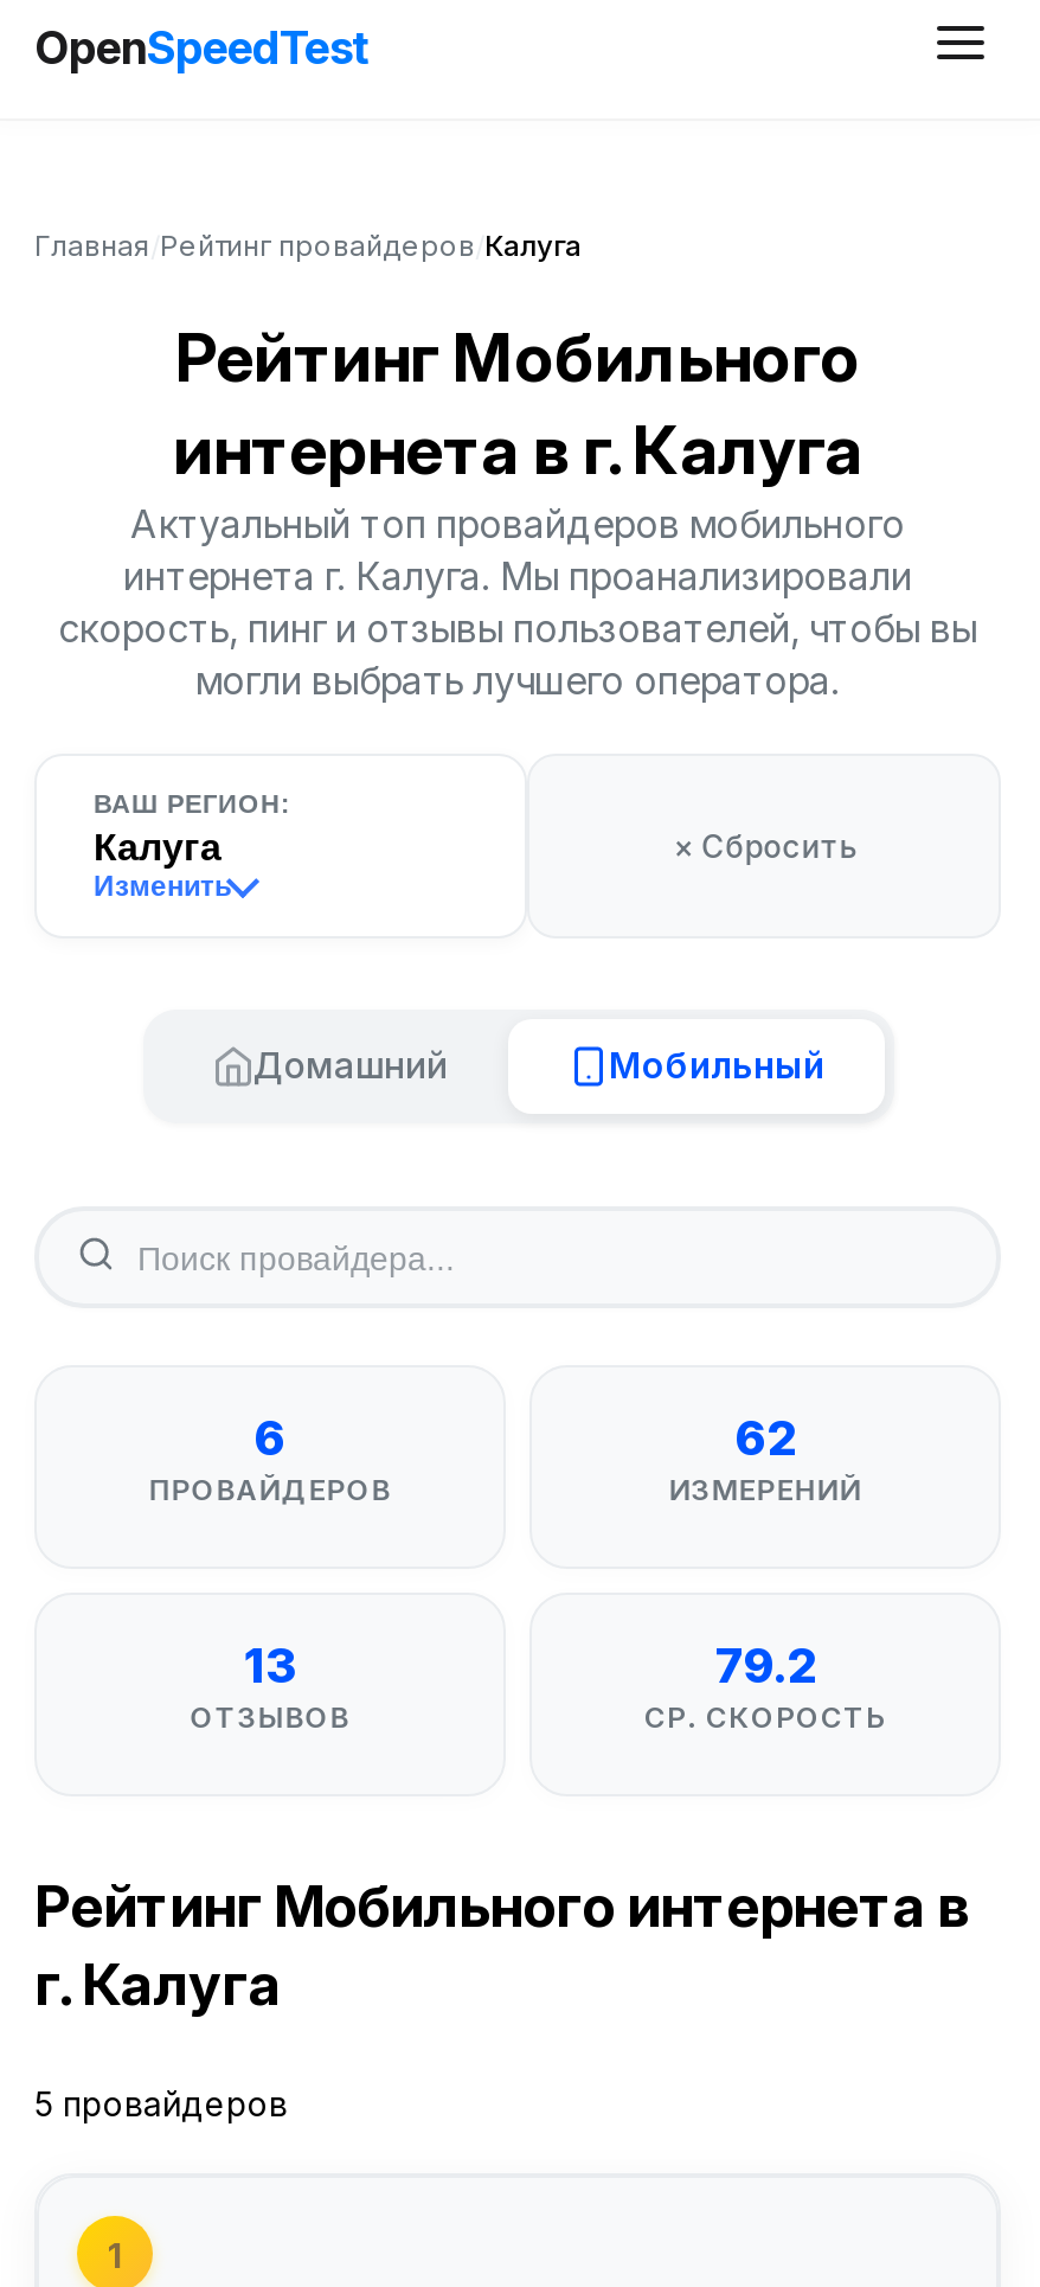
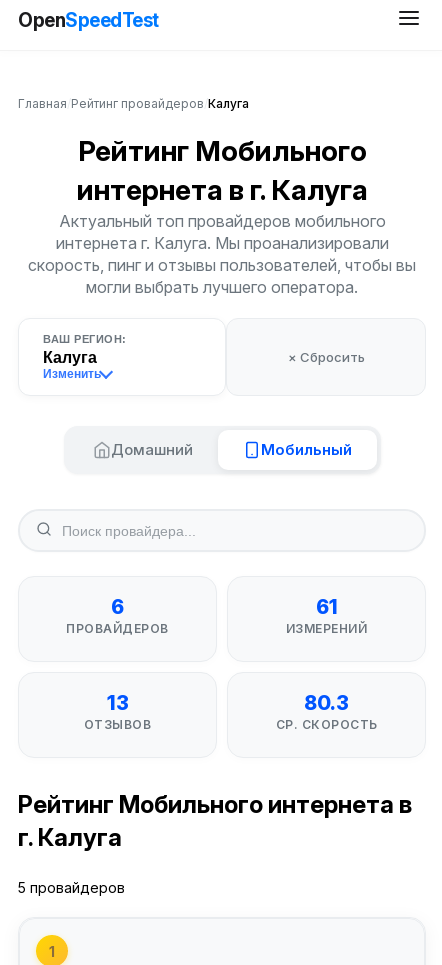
- 62
+ 61

- 79.2
+ 80.3
